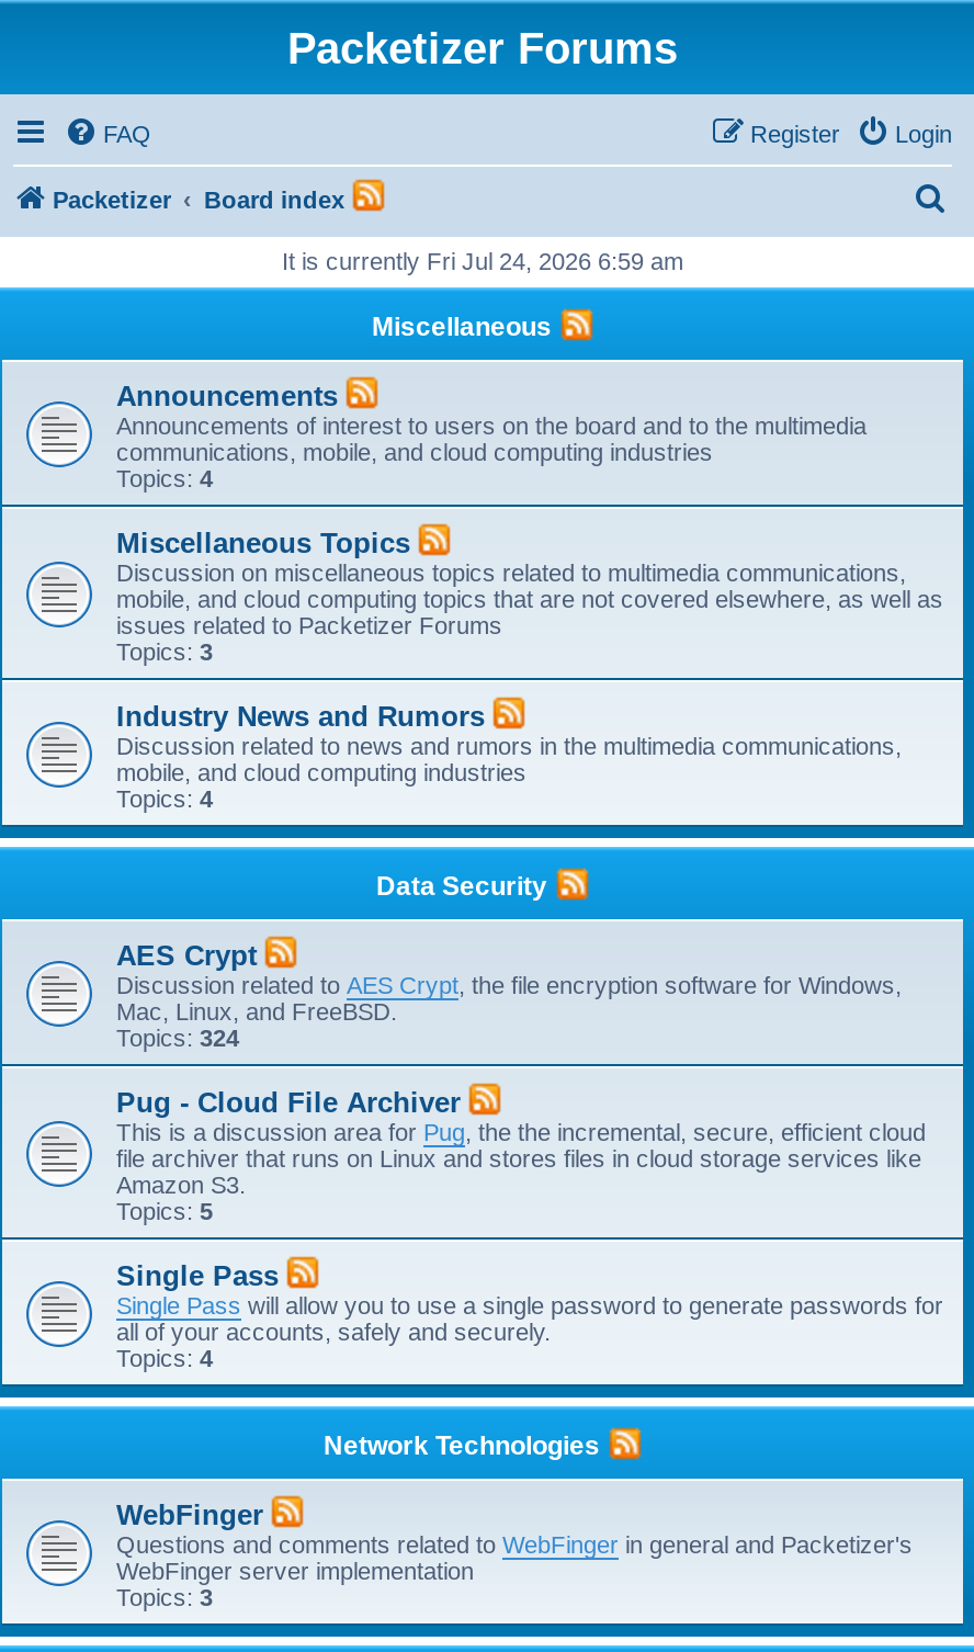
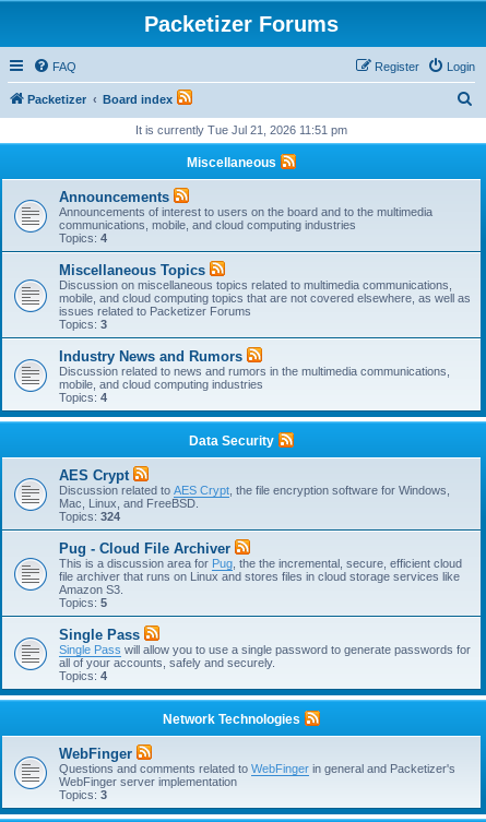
- It is currently Fri Jul 24, 2026 6:59 am
+ It is currently Tue Jul 21, 2026 11:51 pm
